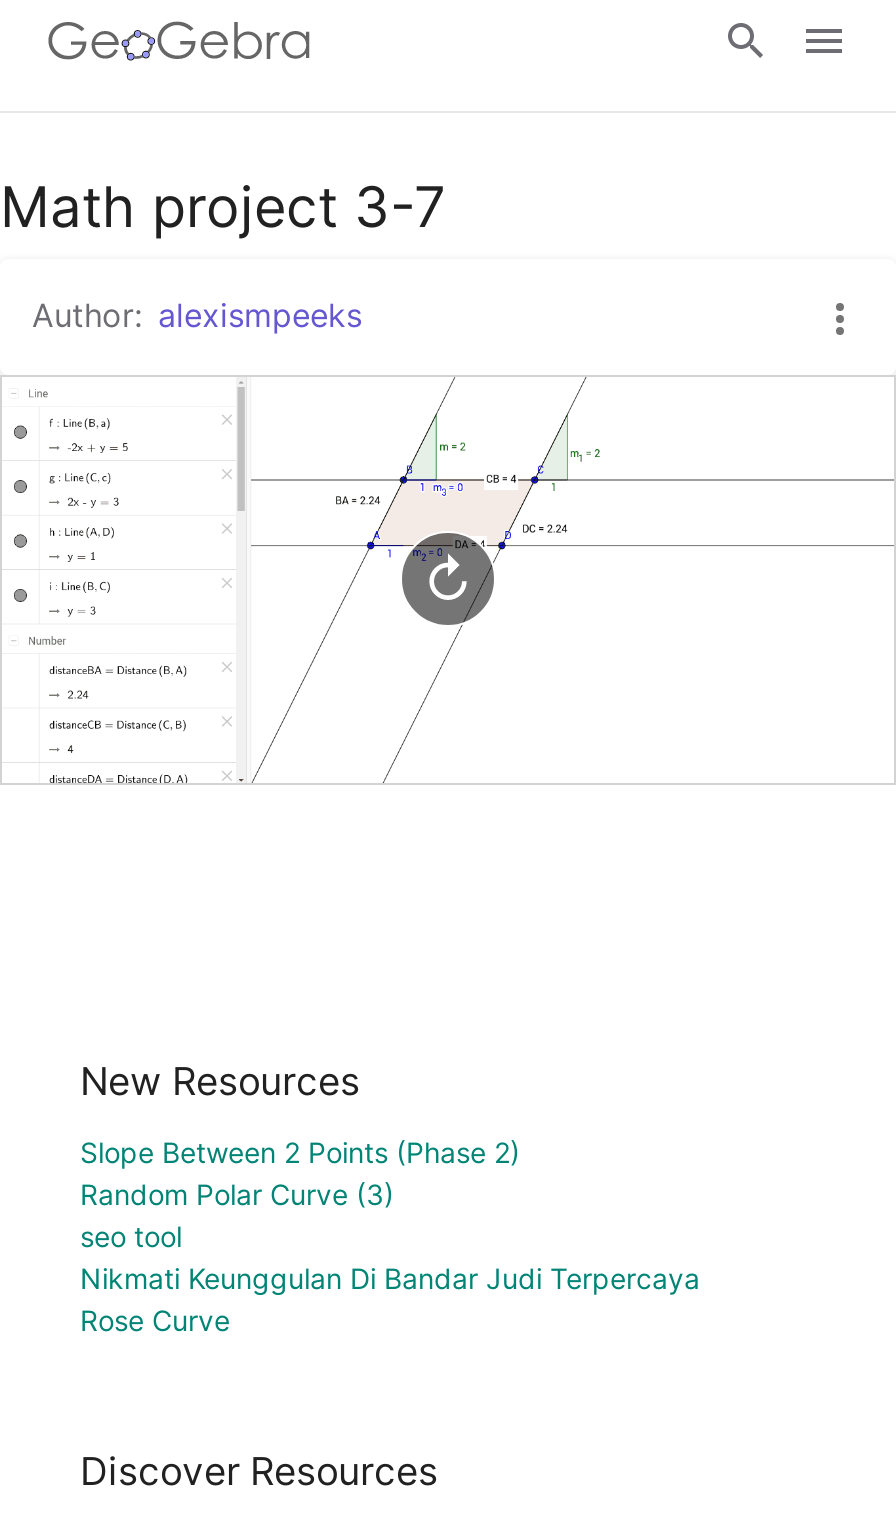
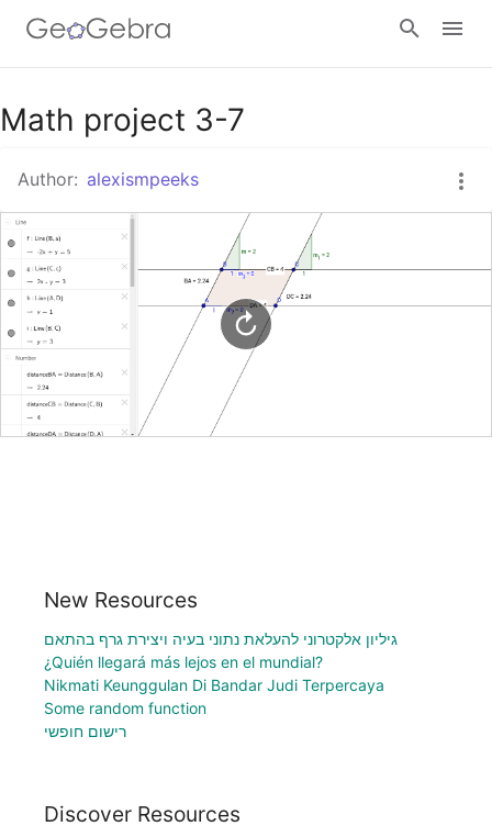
- Slope Between 2 Points (Phase 2)
- Random Polar Curve (3)
- seo tool
+ גיליון אלקטרוני להעלאת נתוני בעיה ויצירת גרף בהתאם
+ ¿Quién llegará más lejos en el mundial?

moved up: Nikmati Keunggulan Di Bandar Judi Terpercaya

- Rose Curve
+ Some random function
+ רישום חופשי
